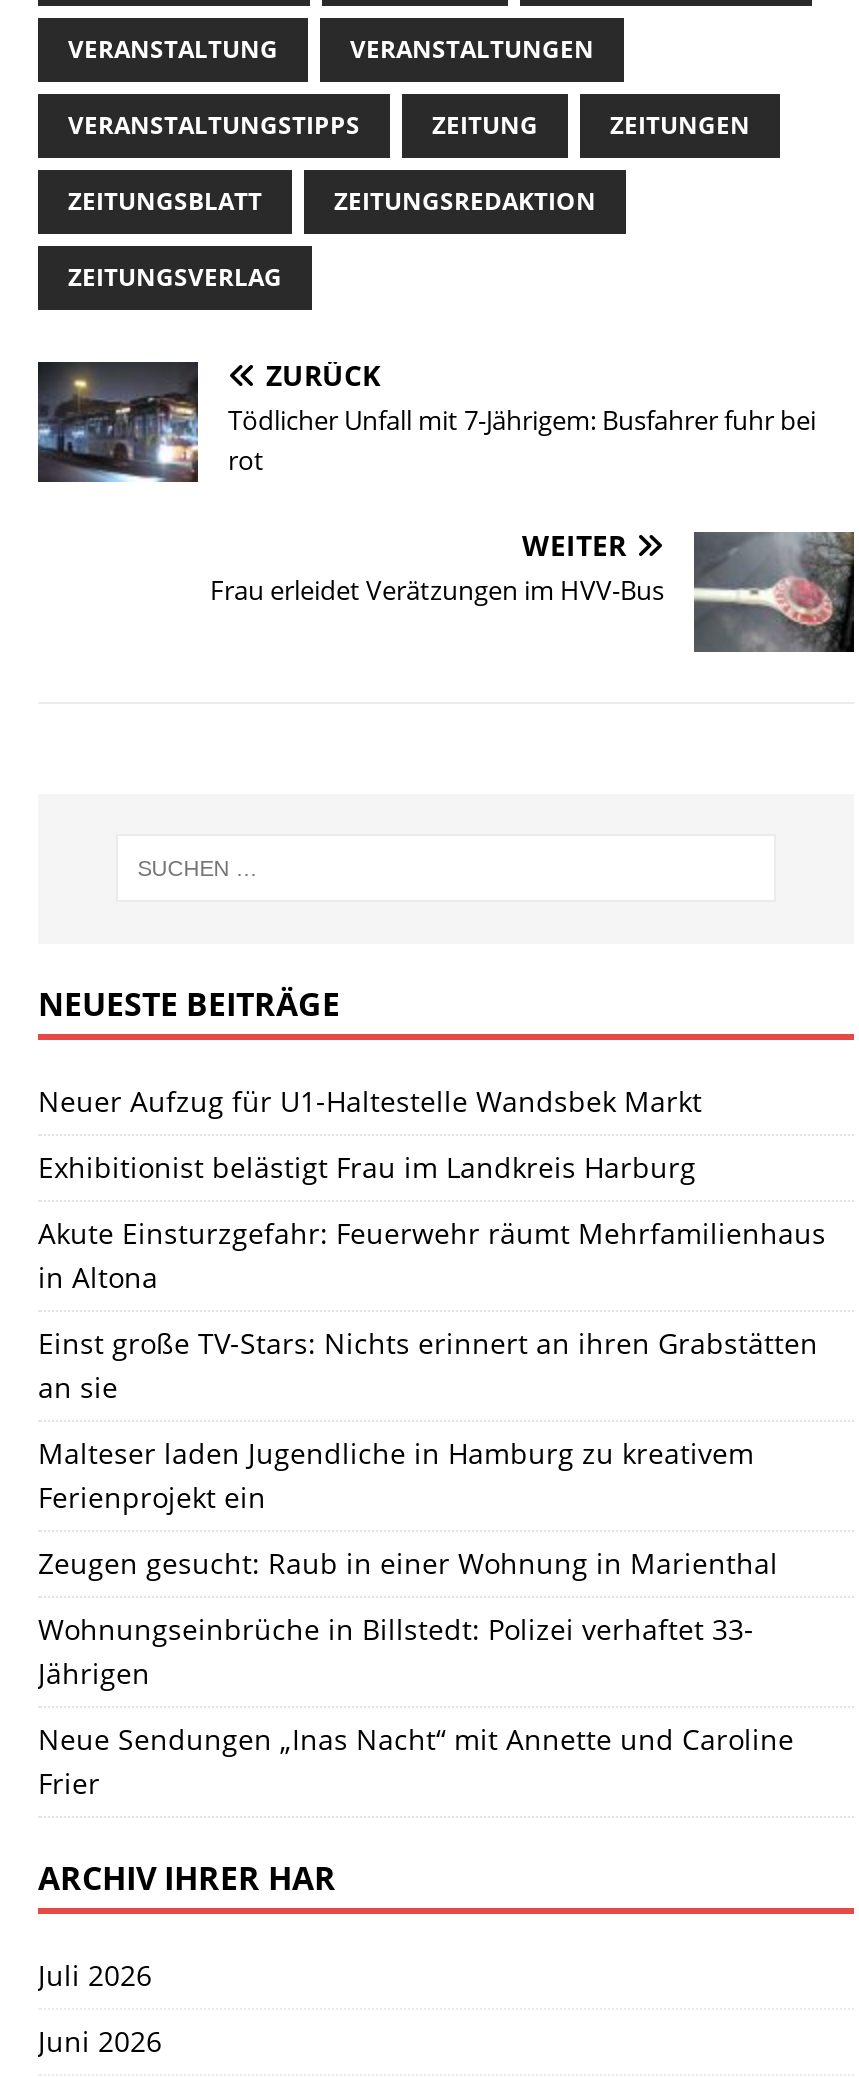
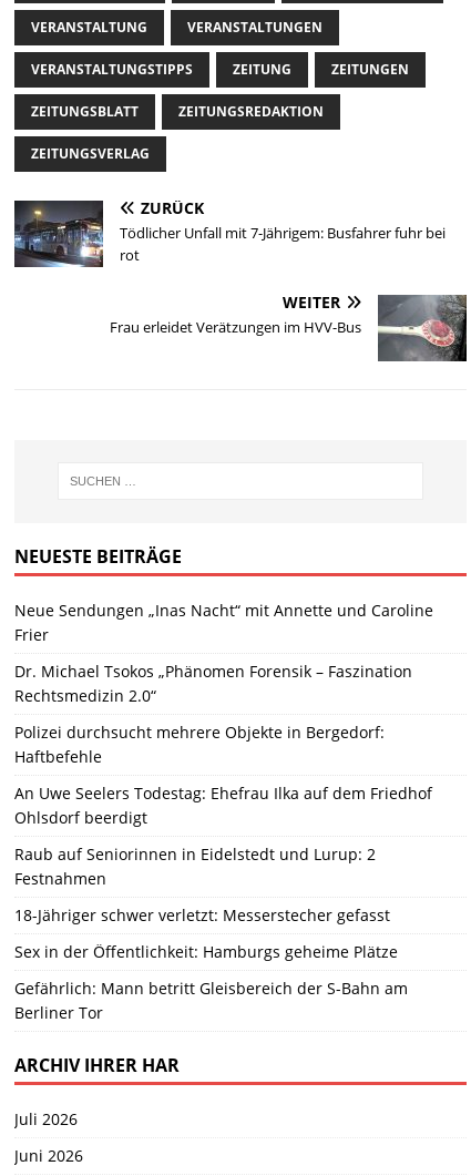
- Neuer Aufzug für U1-Haltestelle Wandsbek Markt
- Exhibitionist belästigt Frau im Landkreis Harburg
- Akute Einsturzgefahr: Feuerwehr räumt Mehrfamilienhaus
- in Altona
- Einst große TV-Stars: Nichts erinnert an ihren Grabstätten
- an sie
- Malteser laden Jugendliche in Hamburg zu kreativem
- Ferienprojekt ein
- Zeugen gesucht: Raub in einer Wohnung in Marienthal
- Wohnungseinbrüche in Billstedt: Polizei verhaftet 33-
- Jährigen

moved up: Neue Sendungen „Inas Nacht“ mit Annette und Caroline | Frier

+ Dr. Michael Tsokos „Phänomen Forensik – Faszination
+ Rechtsmedizin 2.0“
+ Polizei durchsucht mehrere Objekte in Bergedorf:
+ Haftbefehle
+ An Uwe Seelers Todestag: Ehefrau Ilka auf dem Friedhof
+ Ohlsdorf beerdigt
+ Raub auf Seniorinnen in Eidelstedt und Lurup: 2
+ Festnahmen
+ 18-Jähriger schwer verletzt: Messerstecher gefasst
+ Sex in der Öffentlichkeit: Hamburgs geheime Plätze
+ Gefährlich: Mann betritt Gleisbereich der S-Bahn am
+ Berliner Tor
